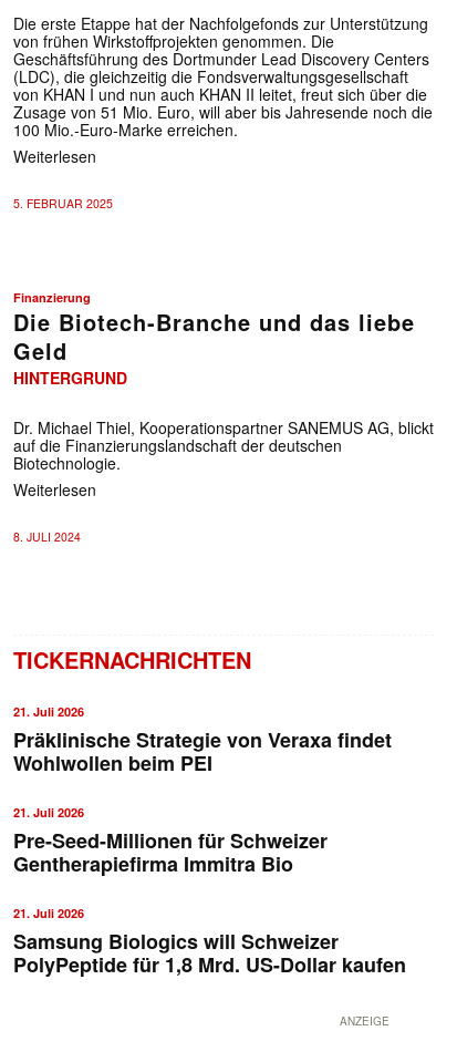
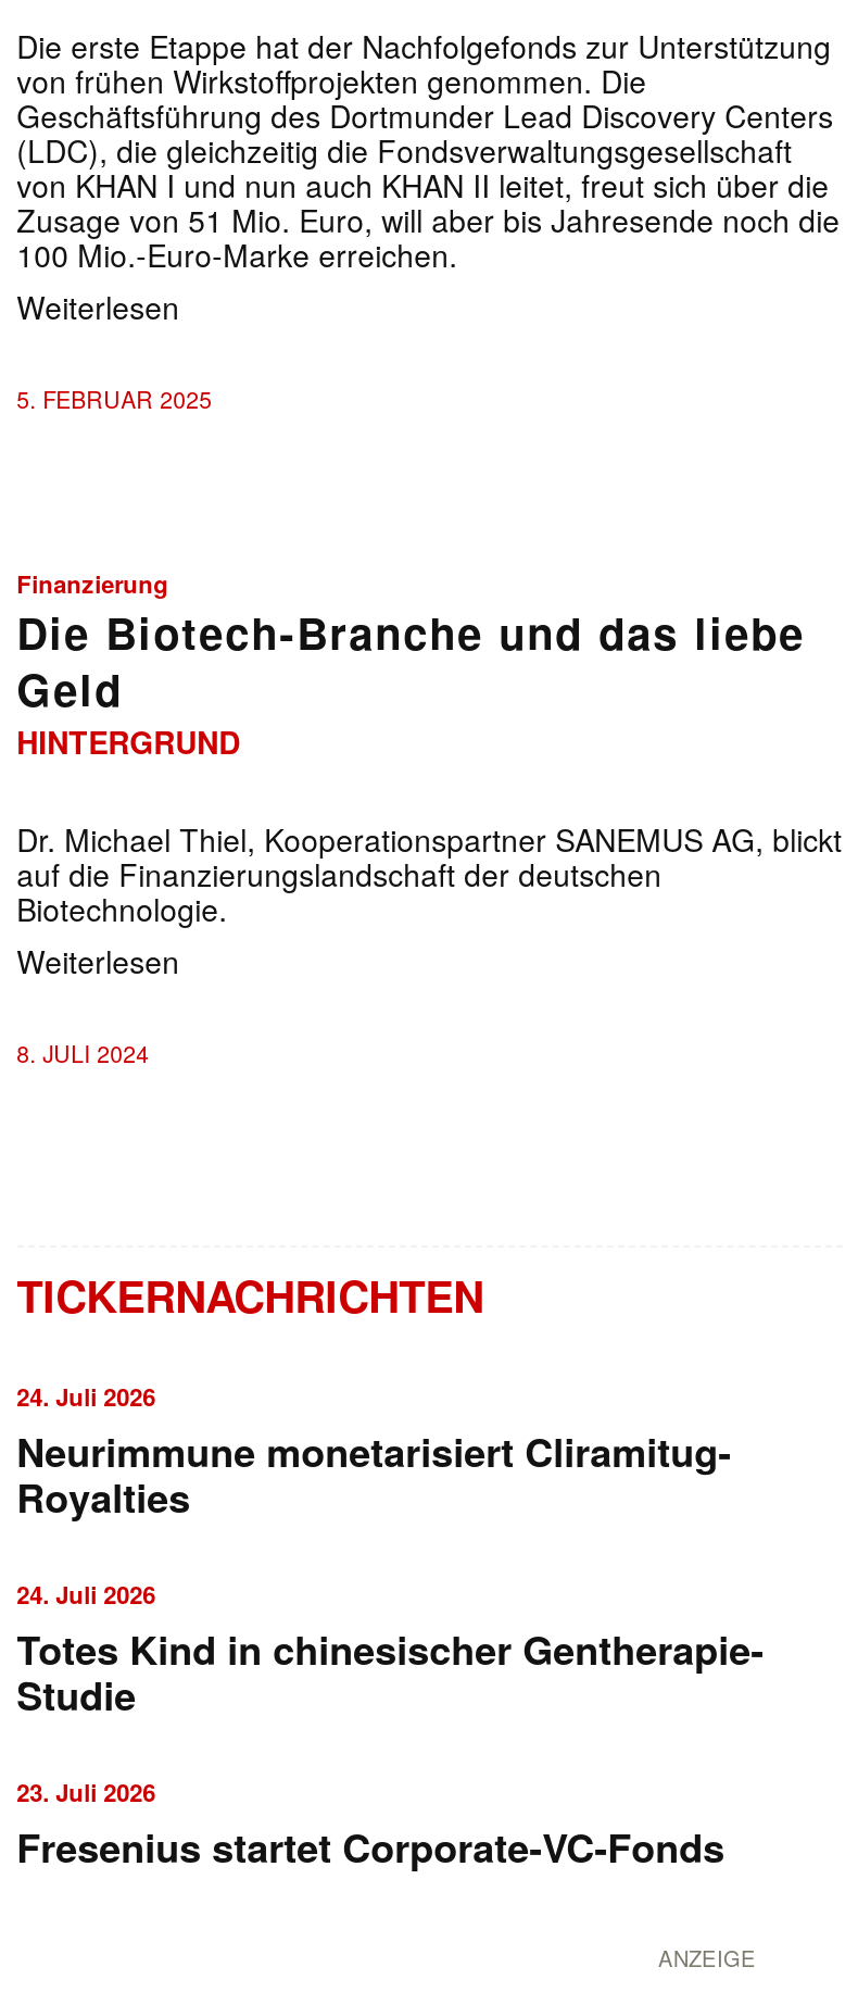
- 21. Juli 2026
- Präklinische Strategie von Veraxa findet
- Wohlwollen beim PEI
+ 24. Juli 2026
+ Neurimmune monetarisiert Cliramitug-
+ Royalties

- 21. Juli 2026
- Pre-Seed-Millionen für Schweizer
- Gentherapiefirma Immitra Bio
+ 24. Juli 2026
+ Totes Kind in chinesischer Gentherapie-
+ Studie

- 21. Juli 2026
- Samsung Biologics will Schweizer
- PolyPeptide für 1,8 Mrd. US-Dollar kaufen
+ 23. Juli 2026
+ Fresenius startet Corporate-VC-Fonds
